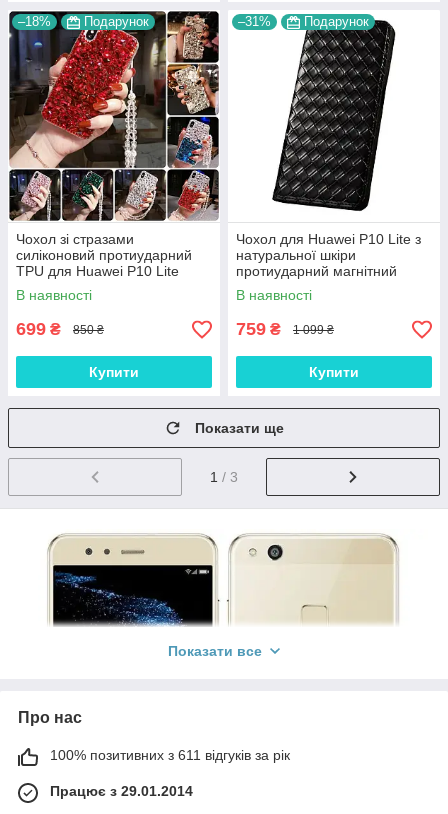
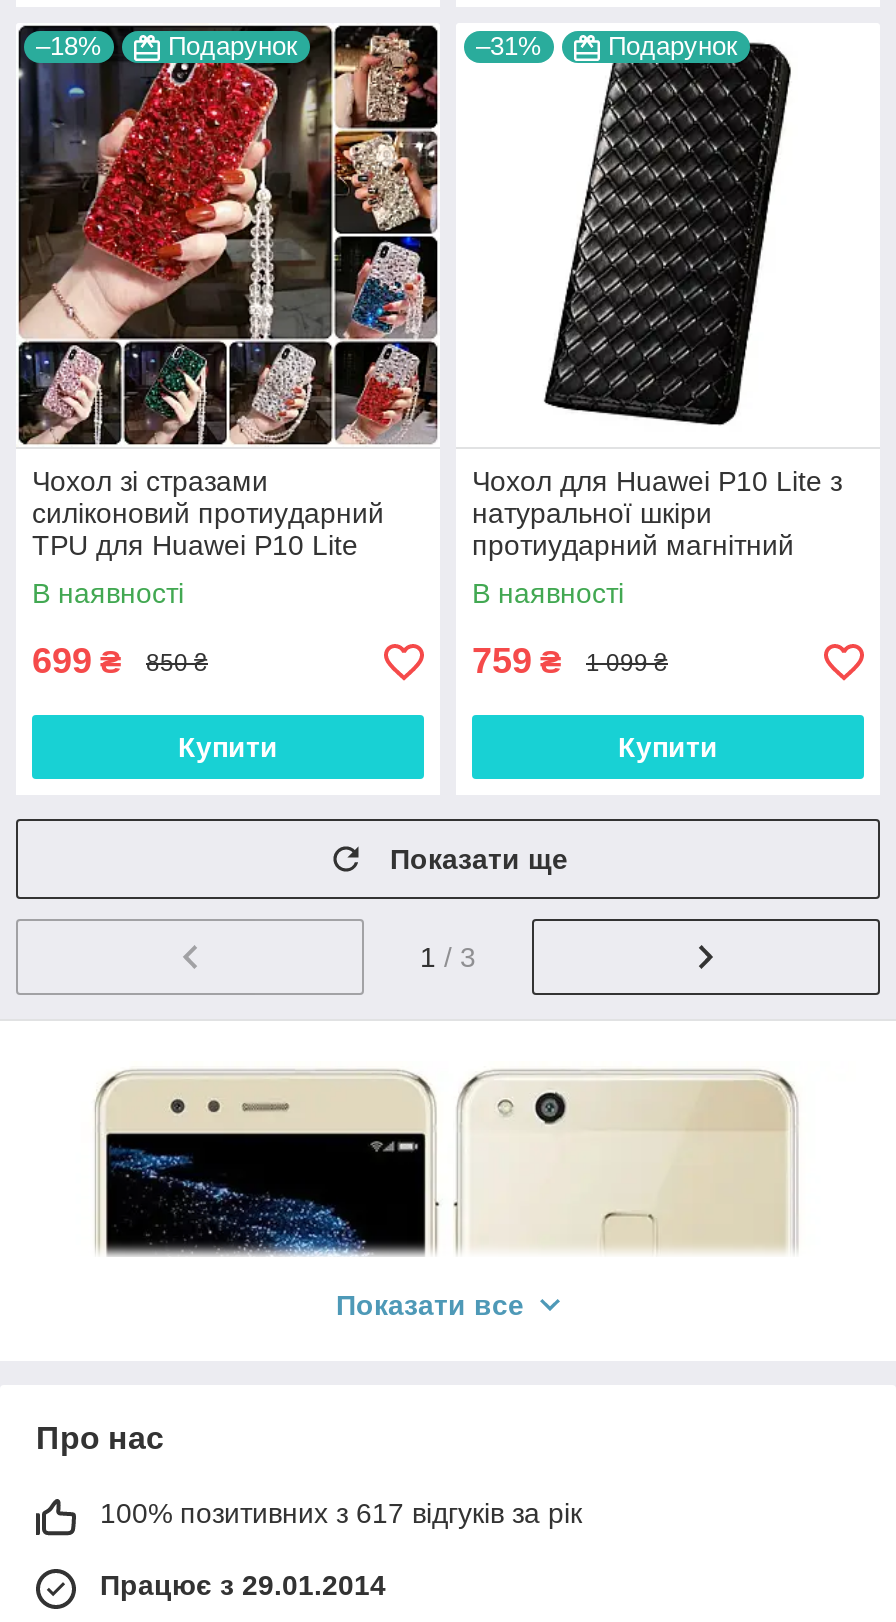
- 100% позитивних з 611 відгуків за рік
+ 100% позитивних з 617 відгуків за рік
